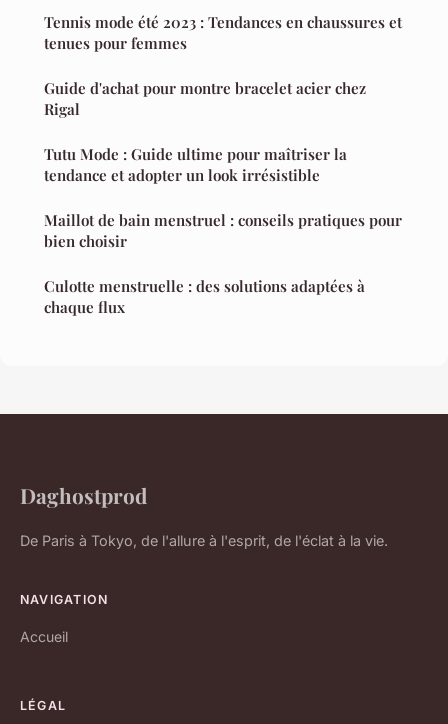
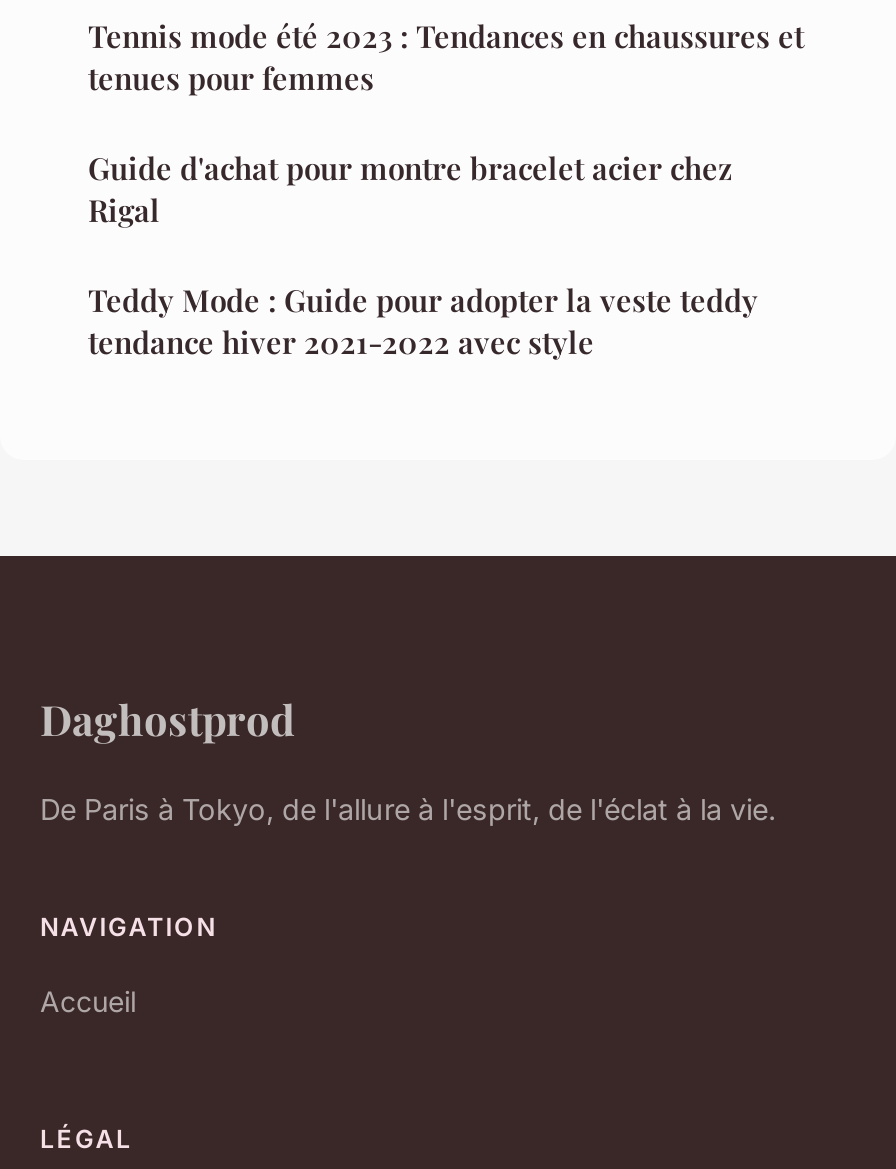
- Tutu Mode : Guide ultime pour maîtriser la
- tendance et adopter un look irrésistible
- Maillot de bain menstruel : conseils pratiques pour
- bien choisir
- Culotte menstruelle : des solutions adaptées à
- chaque flux
+ Teddy Mode : Guide pour adopter la veste teddy
+ tendance hiver 2021-2022 avec style
